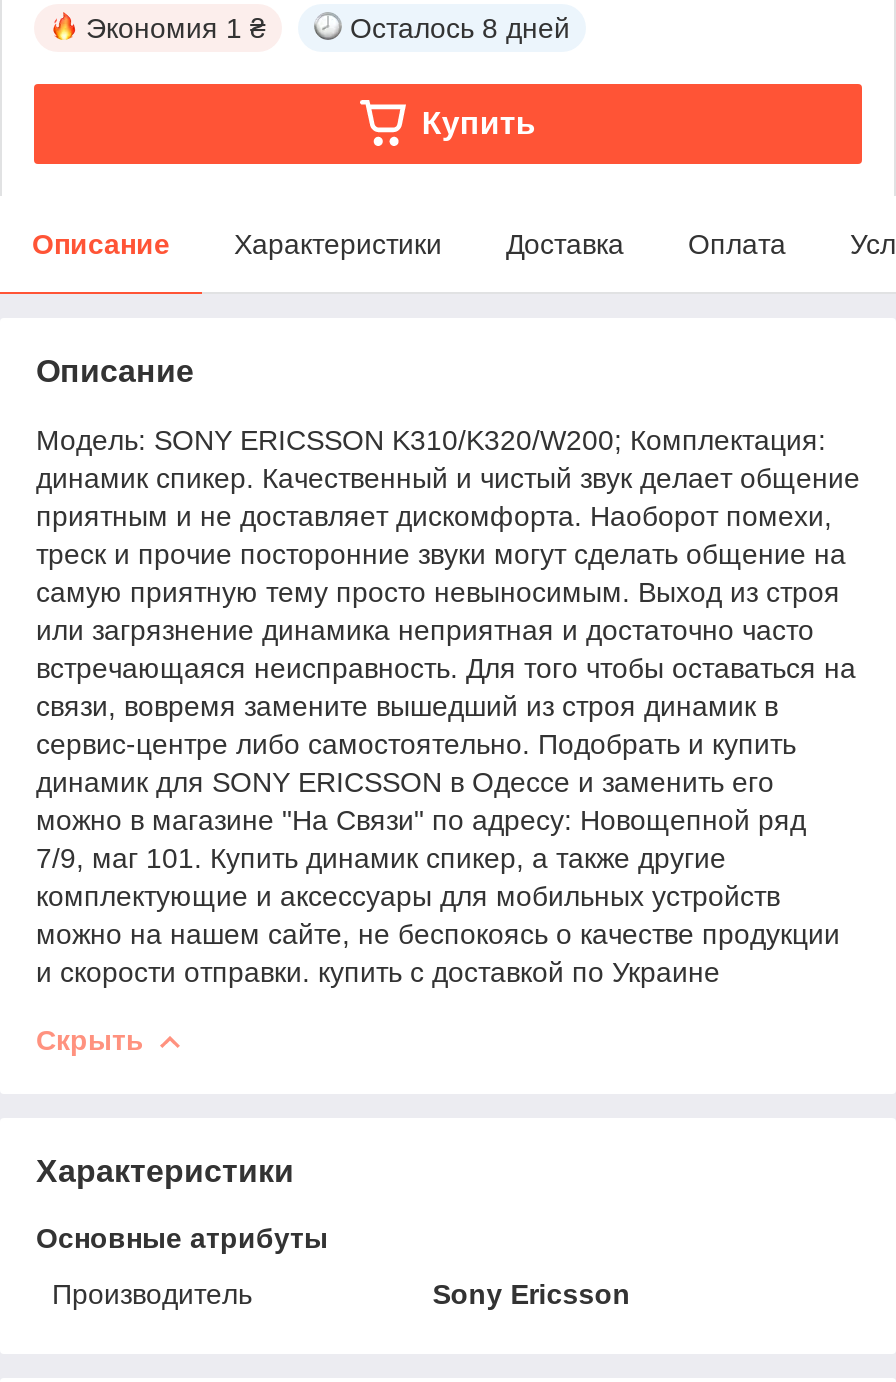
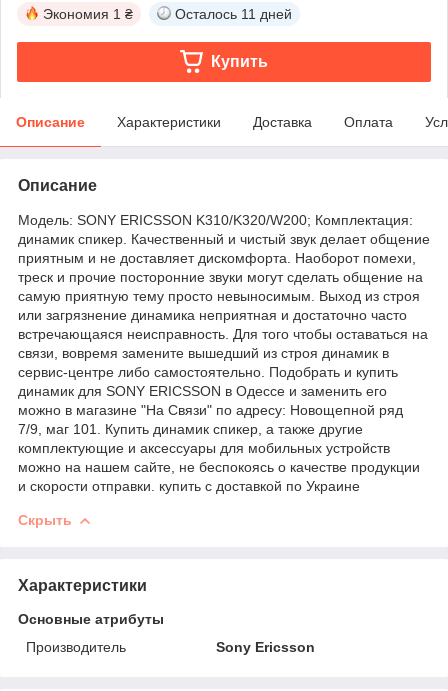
- Осталось 8 дней
+ Осталось 11 дней
